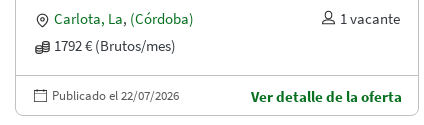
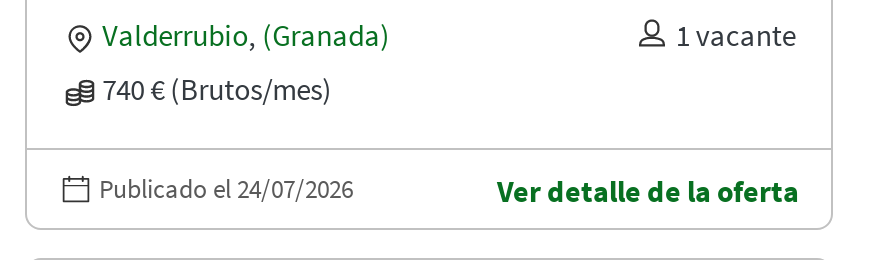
- Carlota, La, (Córdoba)
+ Valderrubio, (Granada)

- 1792 € (Brutos/mes)
+ 740 € (Brutos/mes)

- Publicado el 22/07/2026
+ Publicado el 24/07/2026
